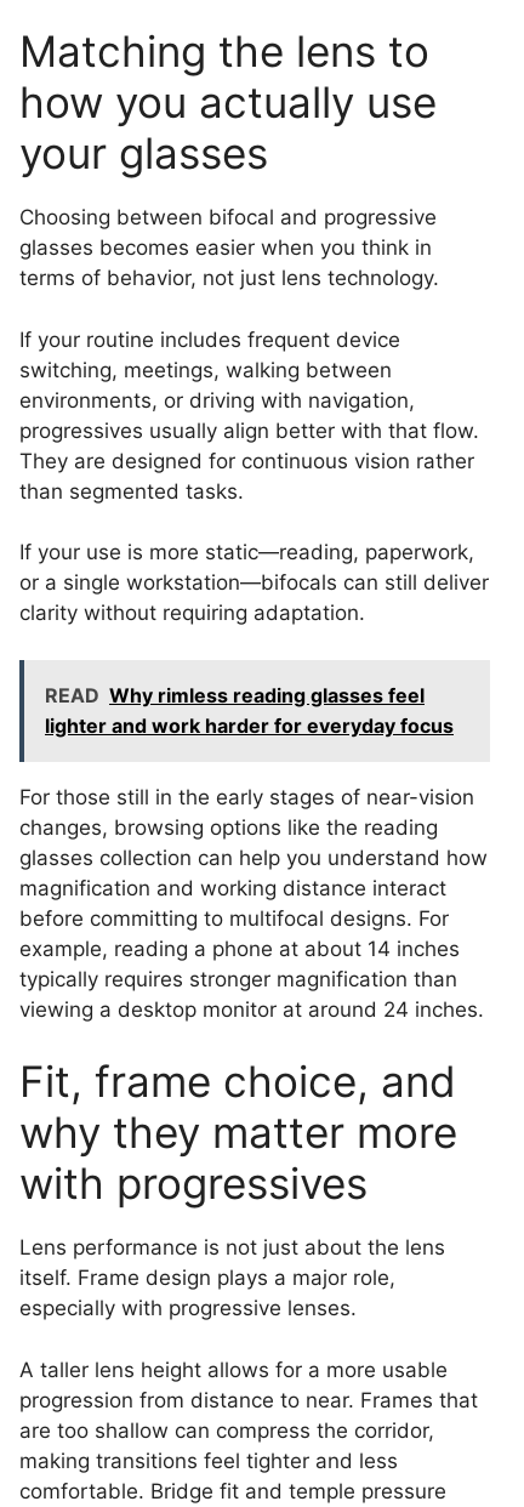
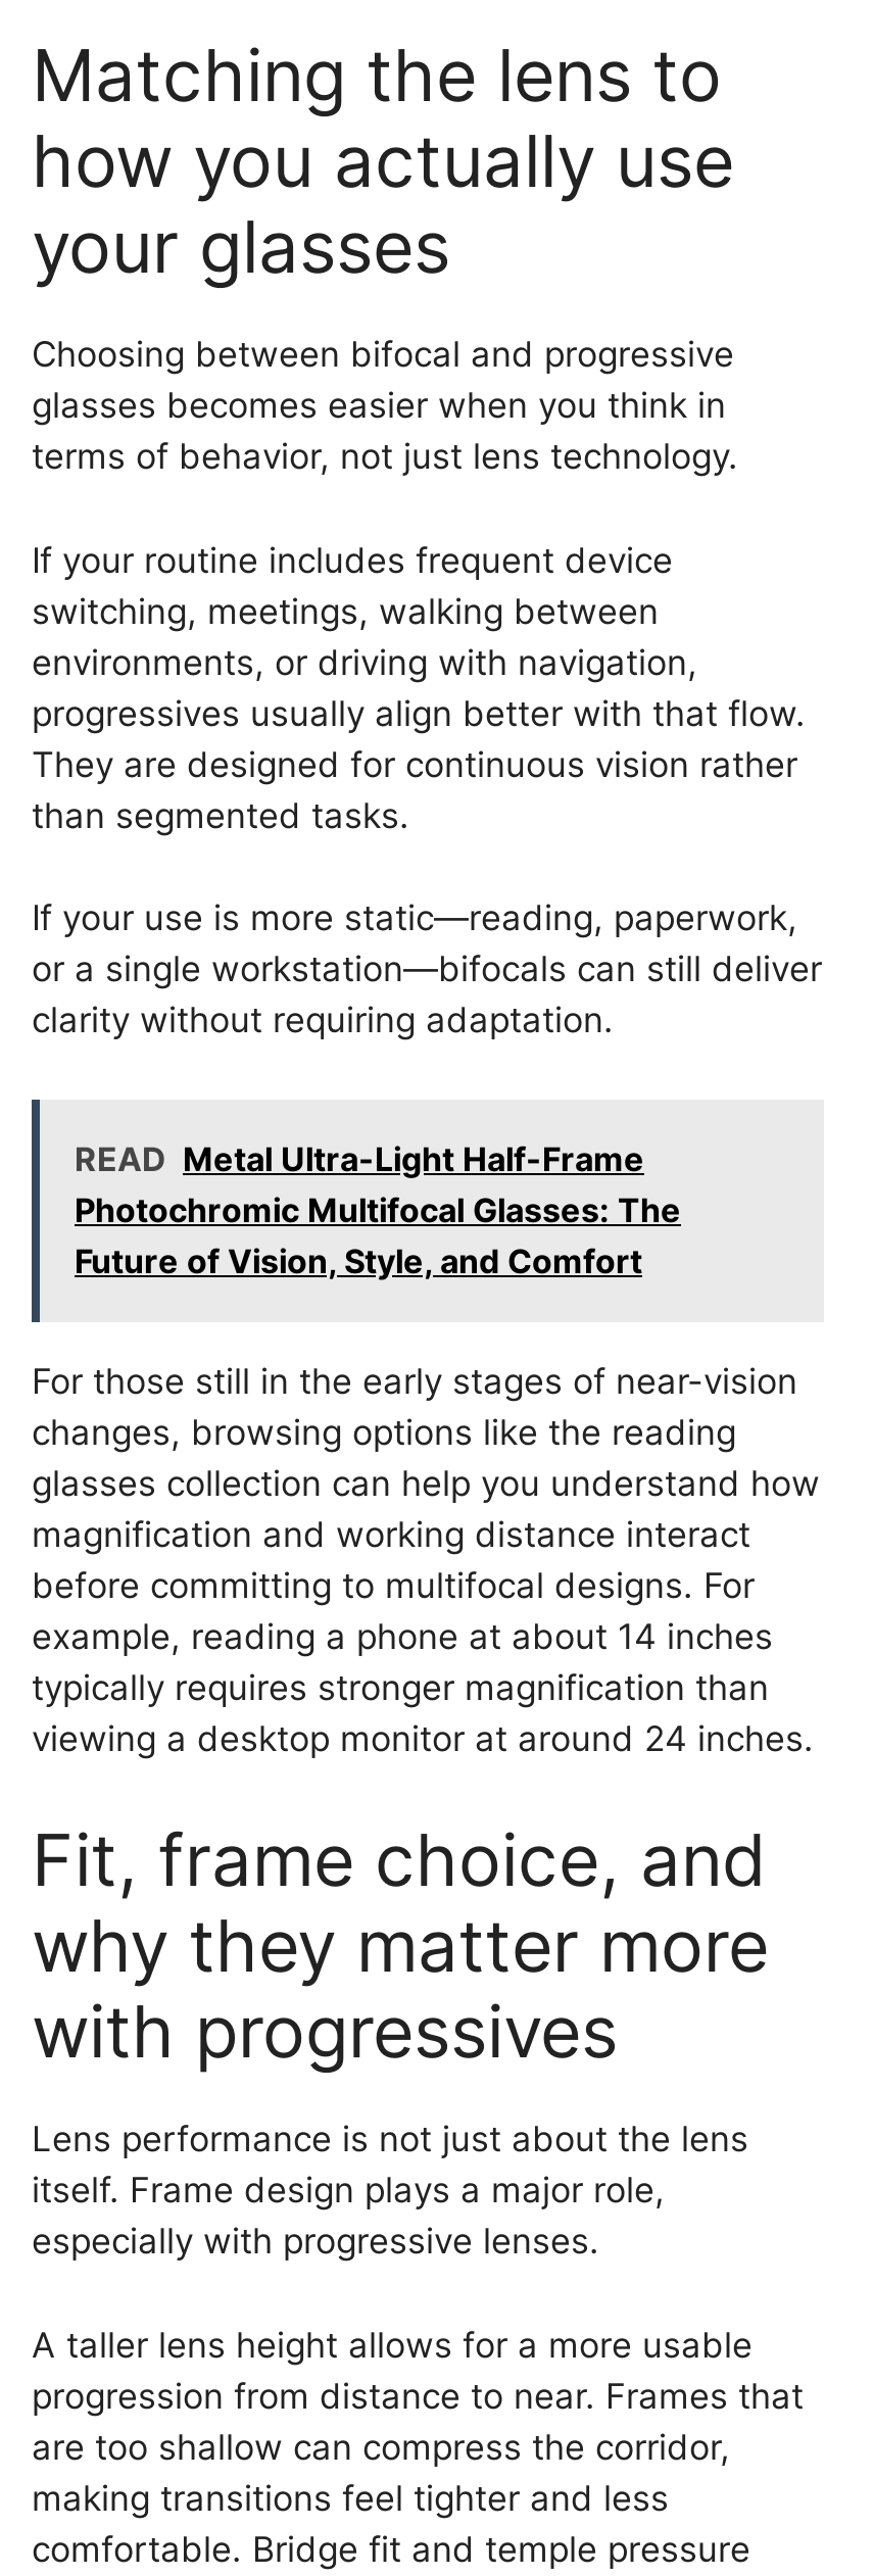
- READ Why rimless reading glasses feel
- lighter and work harder for everyday focus
+ READ Metal Ultra-Light Half-Frame
+ Photochromic Multifocal Glasses: The
+ Future of Vision, Style, and Comfort
